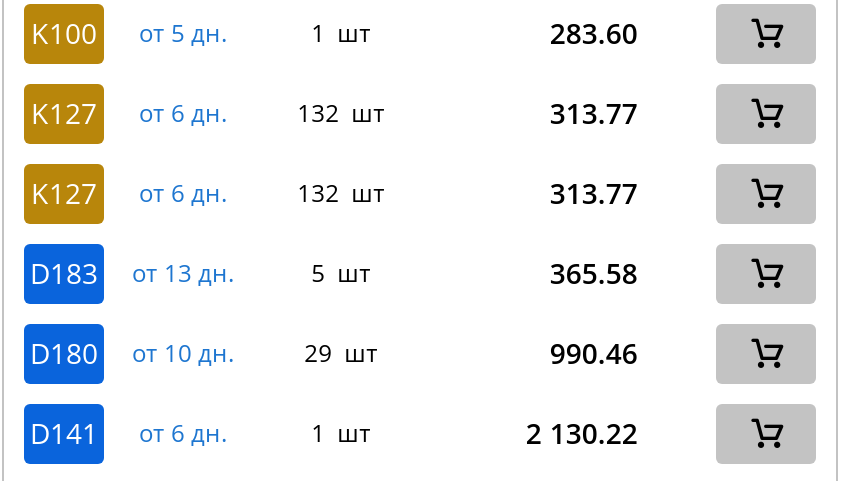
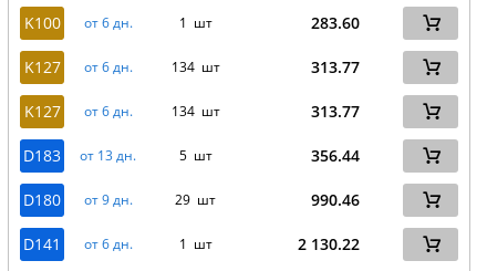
- K100 от 5 дн.
+ K100 от 6 дн.

- 132 шт
+ 134 шт

- 132 шт
+ 134 шт

- 365.58
+ 356.44

- D180 от 10 дн.
+ D180 от 9 дн.
